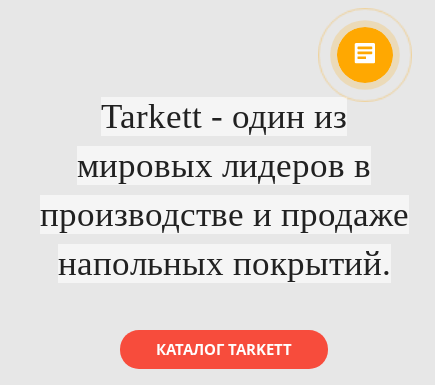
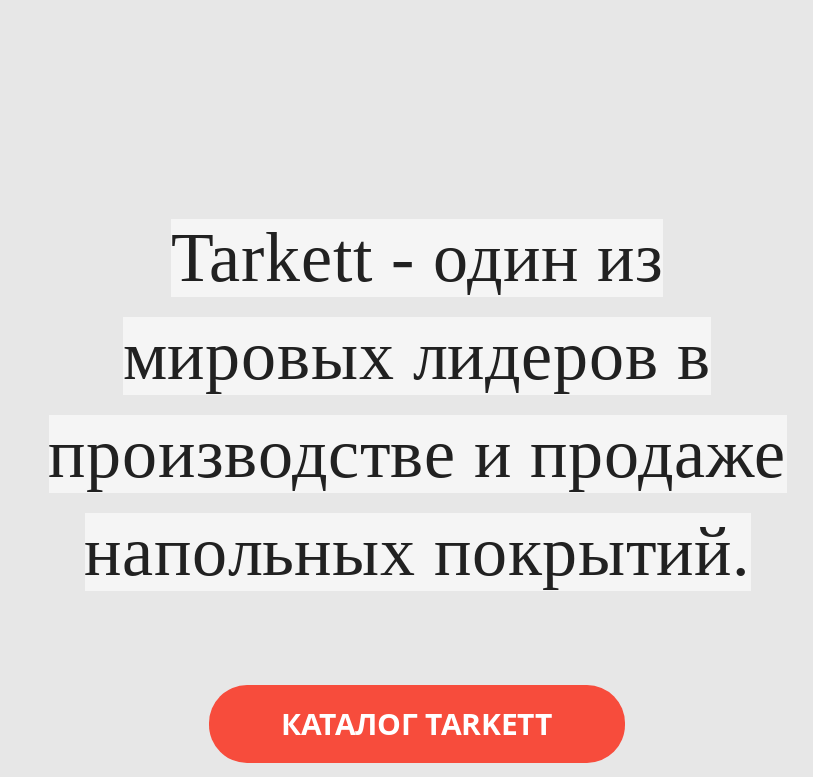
- [image]
